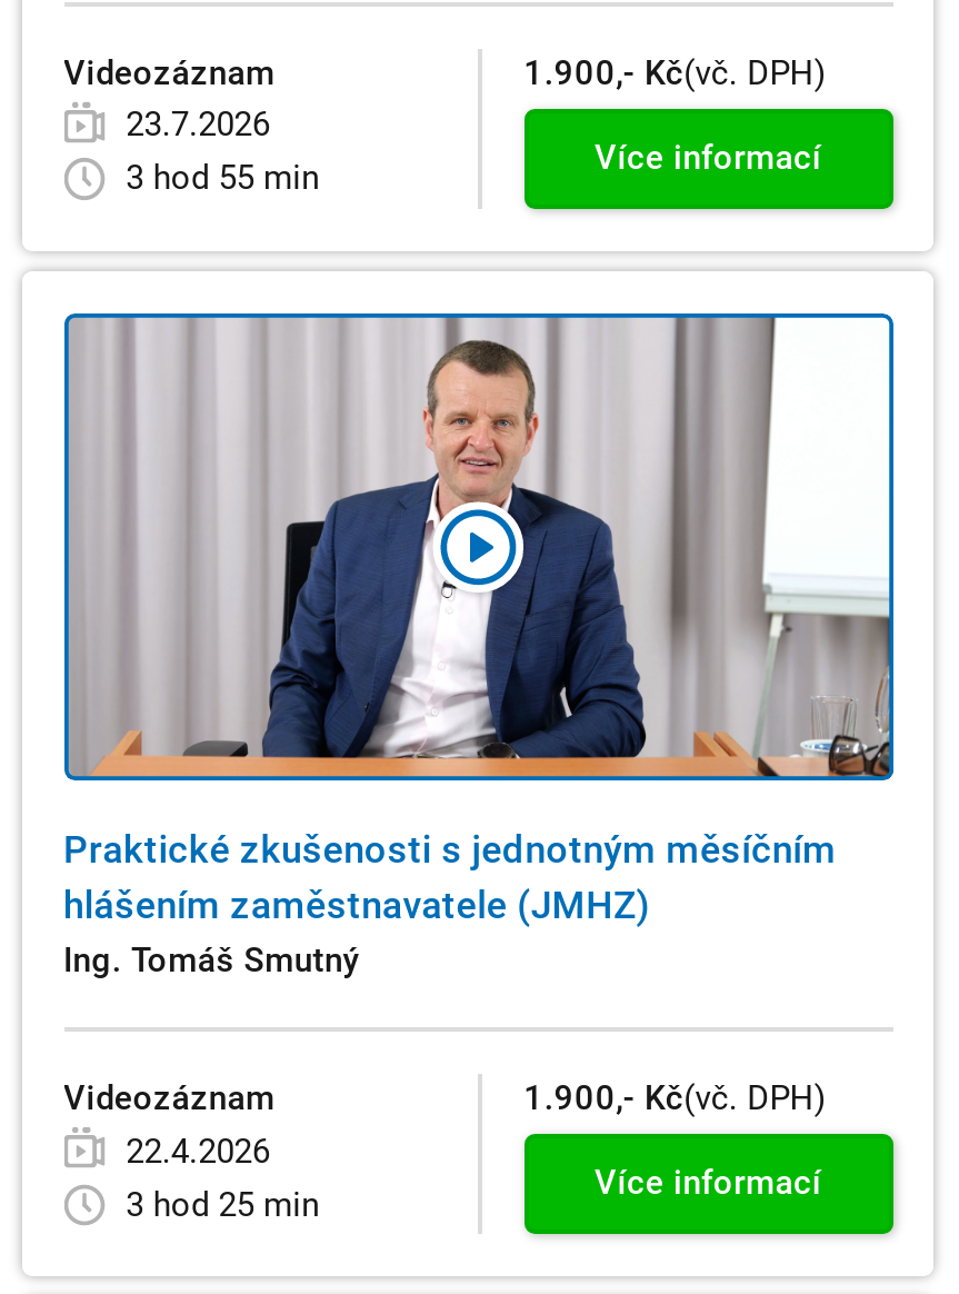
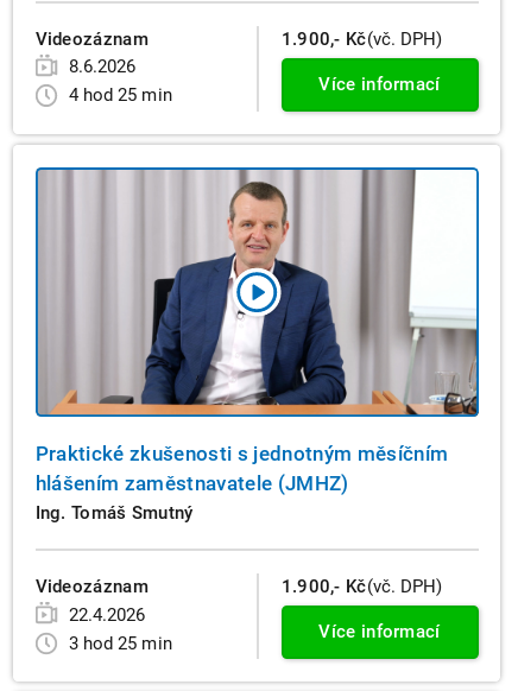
- 23.7.2026
+ 8.6.2026

- 3 hod 55 min
+ 4 hod 25 min
